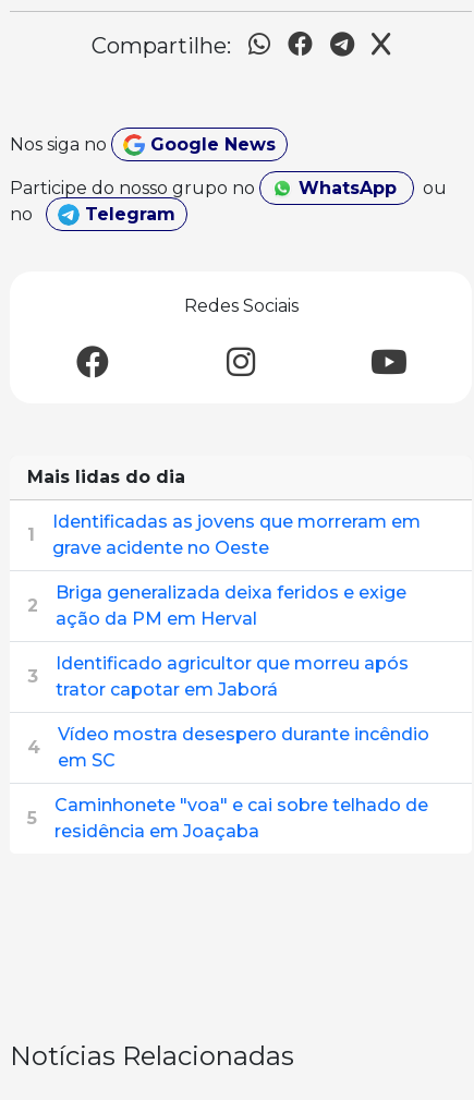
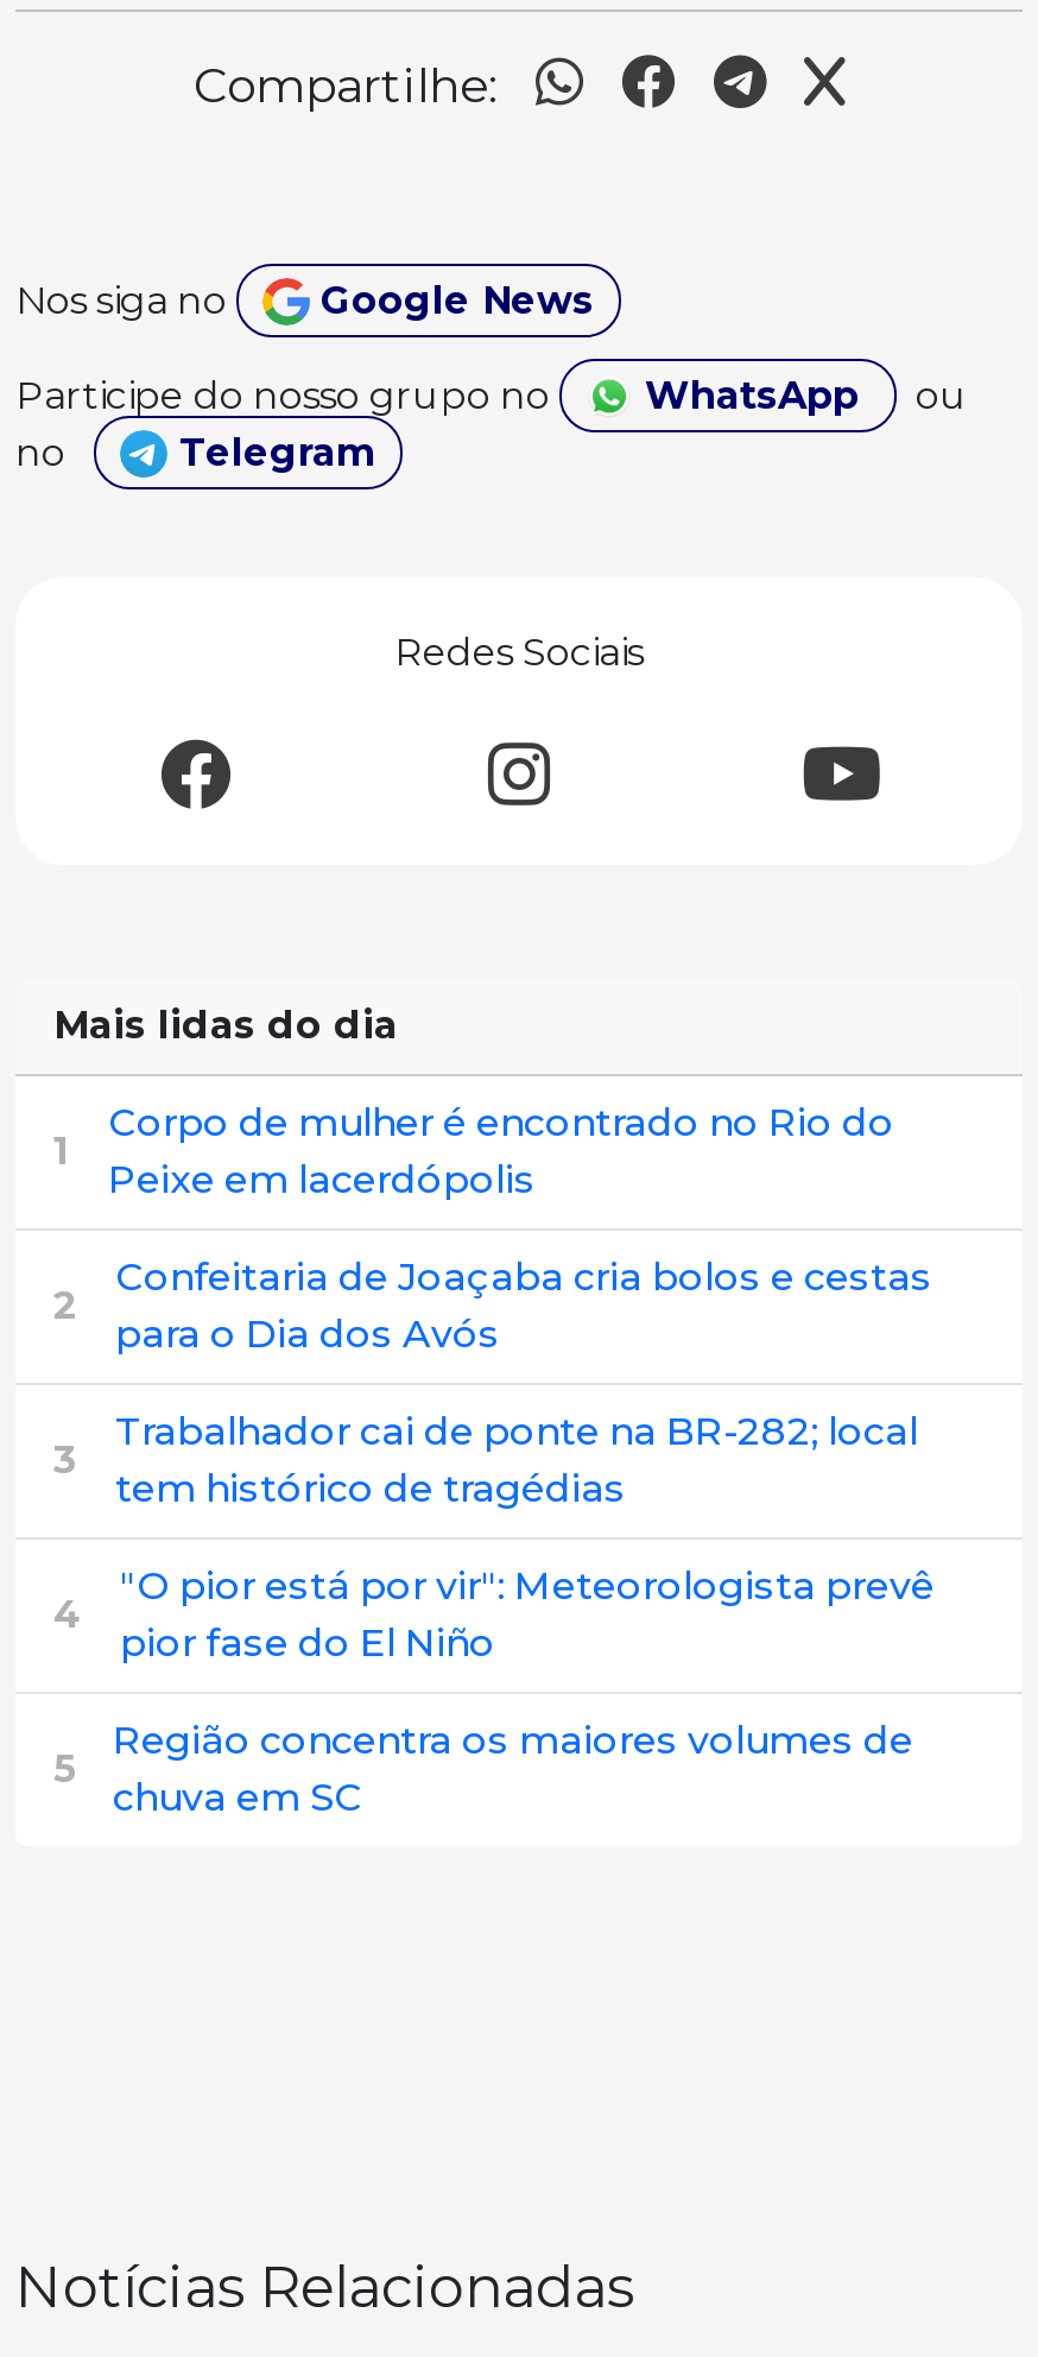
- Identificadas as jovens que morreram em
- grave acidente no Oeste
+ Corpo de mulher é encontrado no Rio do
+ Peixe em lacerdópolis

- Briga generalizada deixa feridos e exige
- ação da PM em Herval
+ Confeitaria de Joaçaba cria bolos e cestas
+ para o Dia dos Avós

- Identificado agricultor que morreu após
- trator capotar em Jaborá
+ Trabalhador cai de ponte na BR-282; local
+ tem histórico de tragédias

- Vídeo mostra desespero durante incêndio
- em SC
+ "O pior está por vir": Meteorologista prevê
+ pior fase do El Niño

- Caminhonete "voa" e cai sobre telhado de
- residência em Joaçaba
+ Região concentra os maiores volumes de
+ chuva em SC
